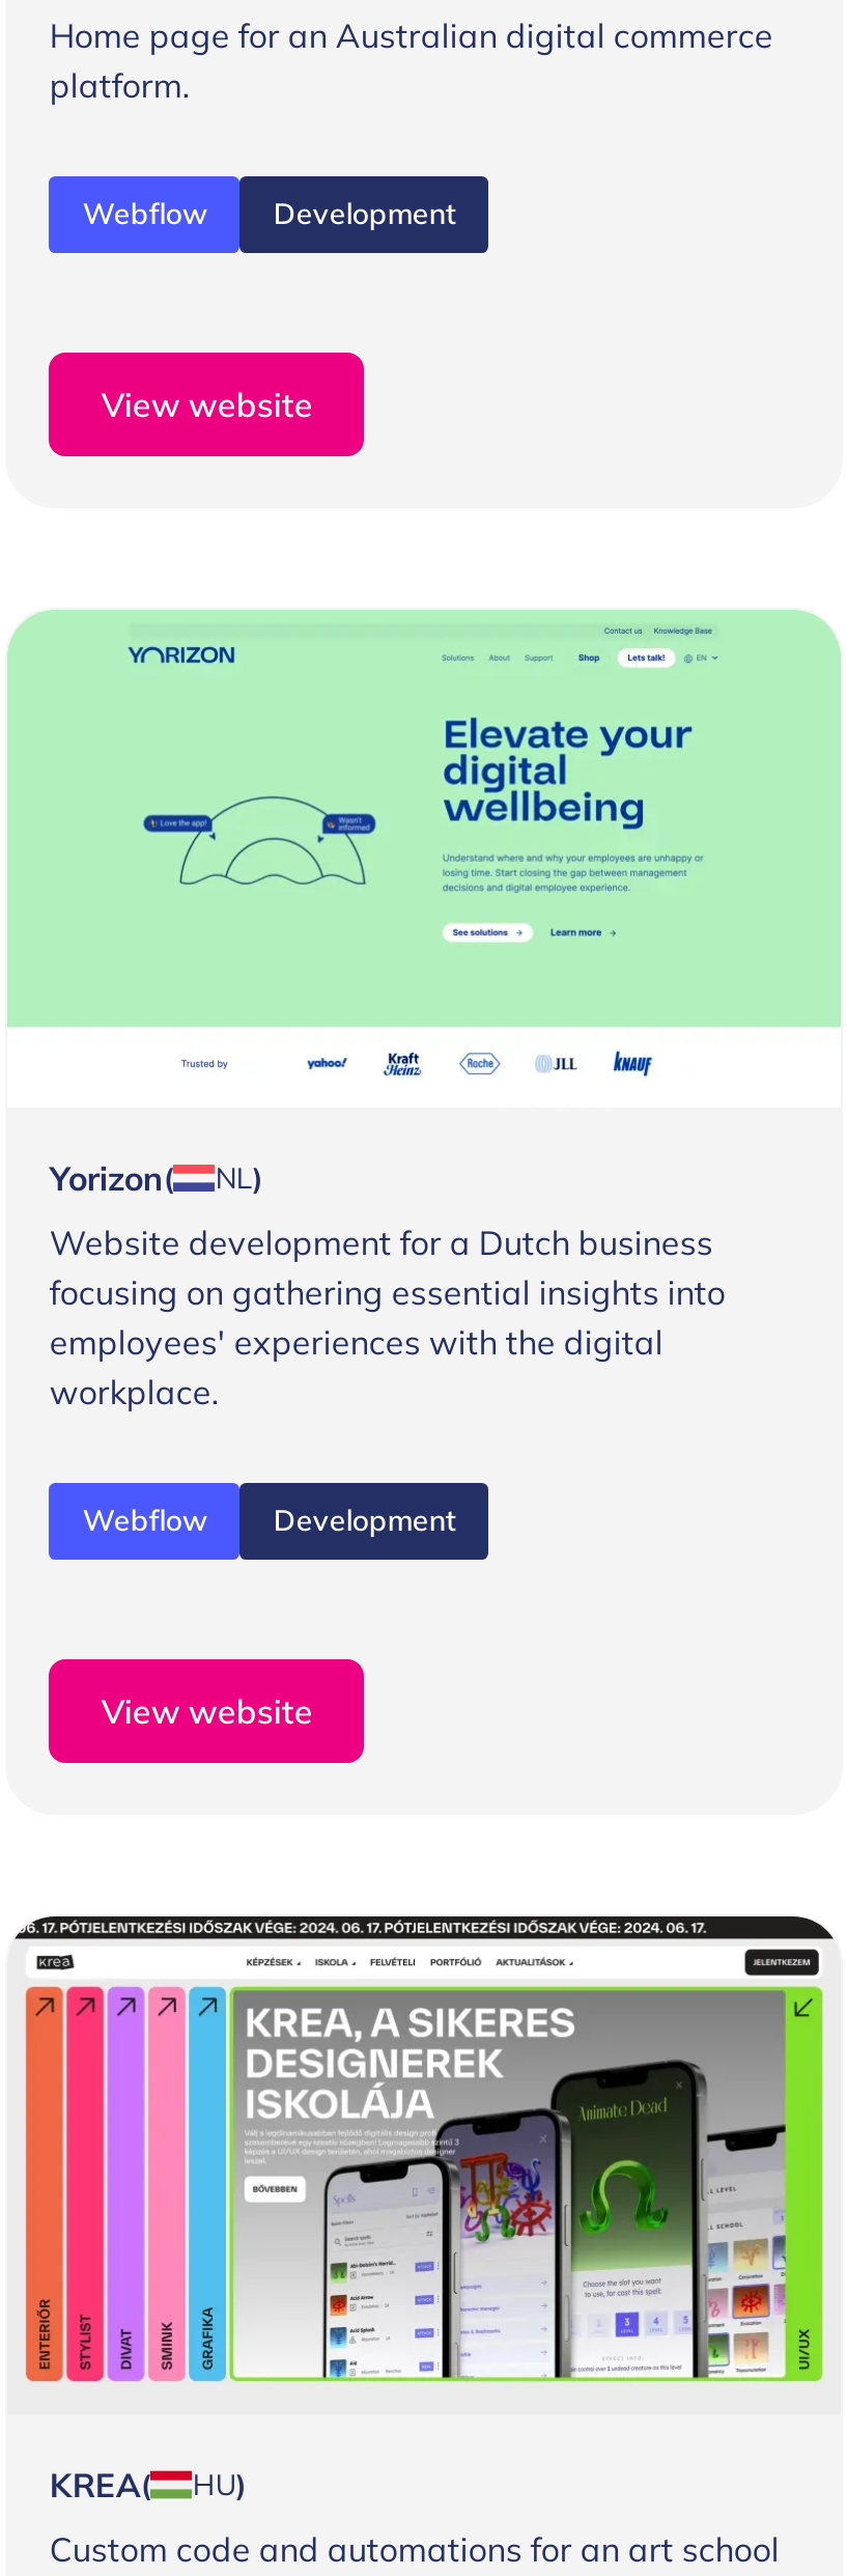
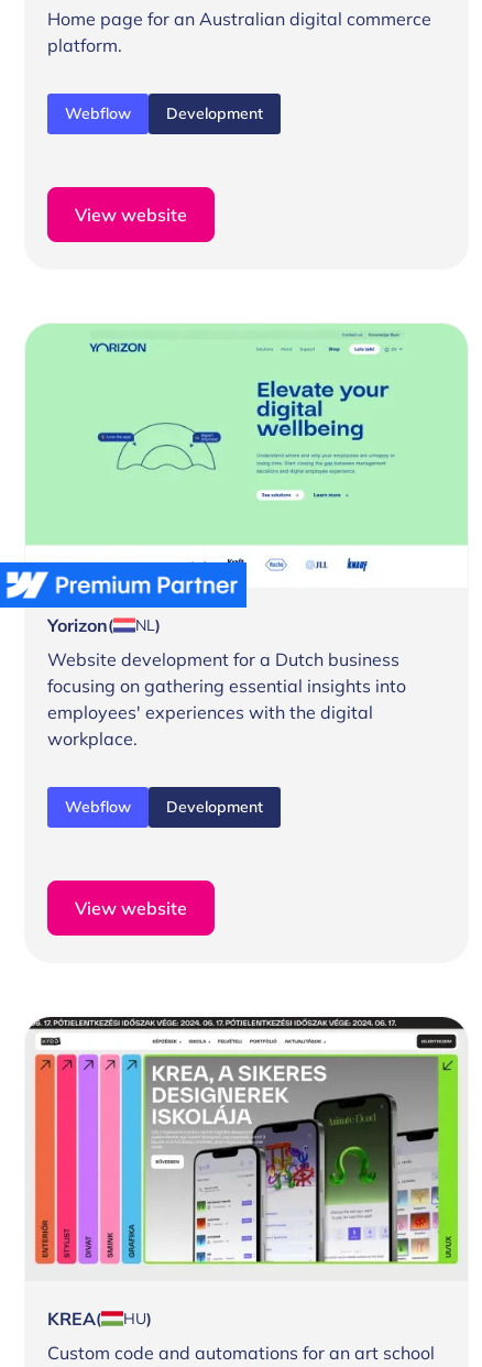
+ [image]
